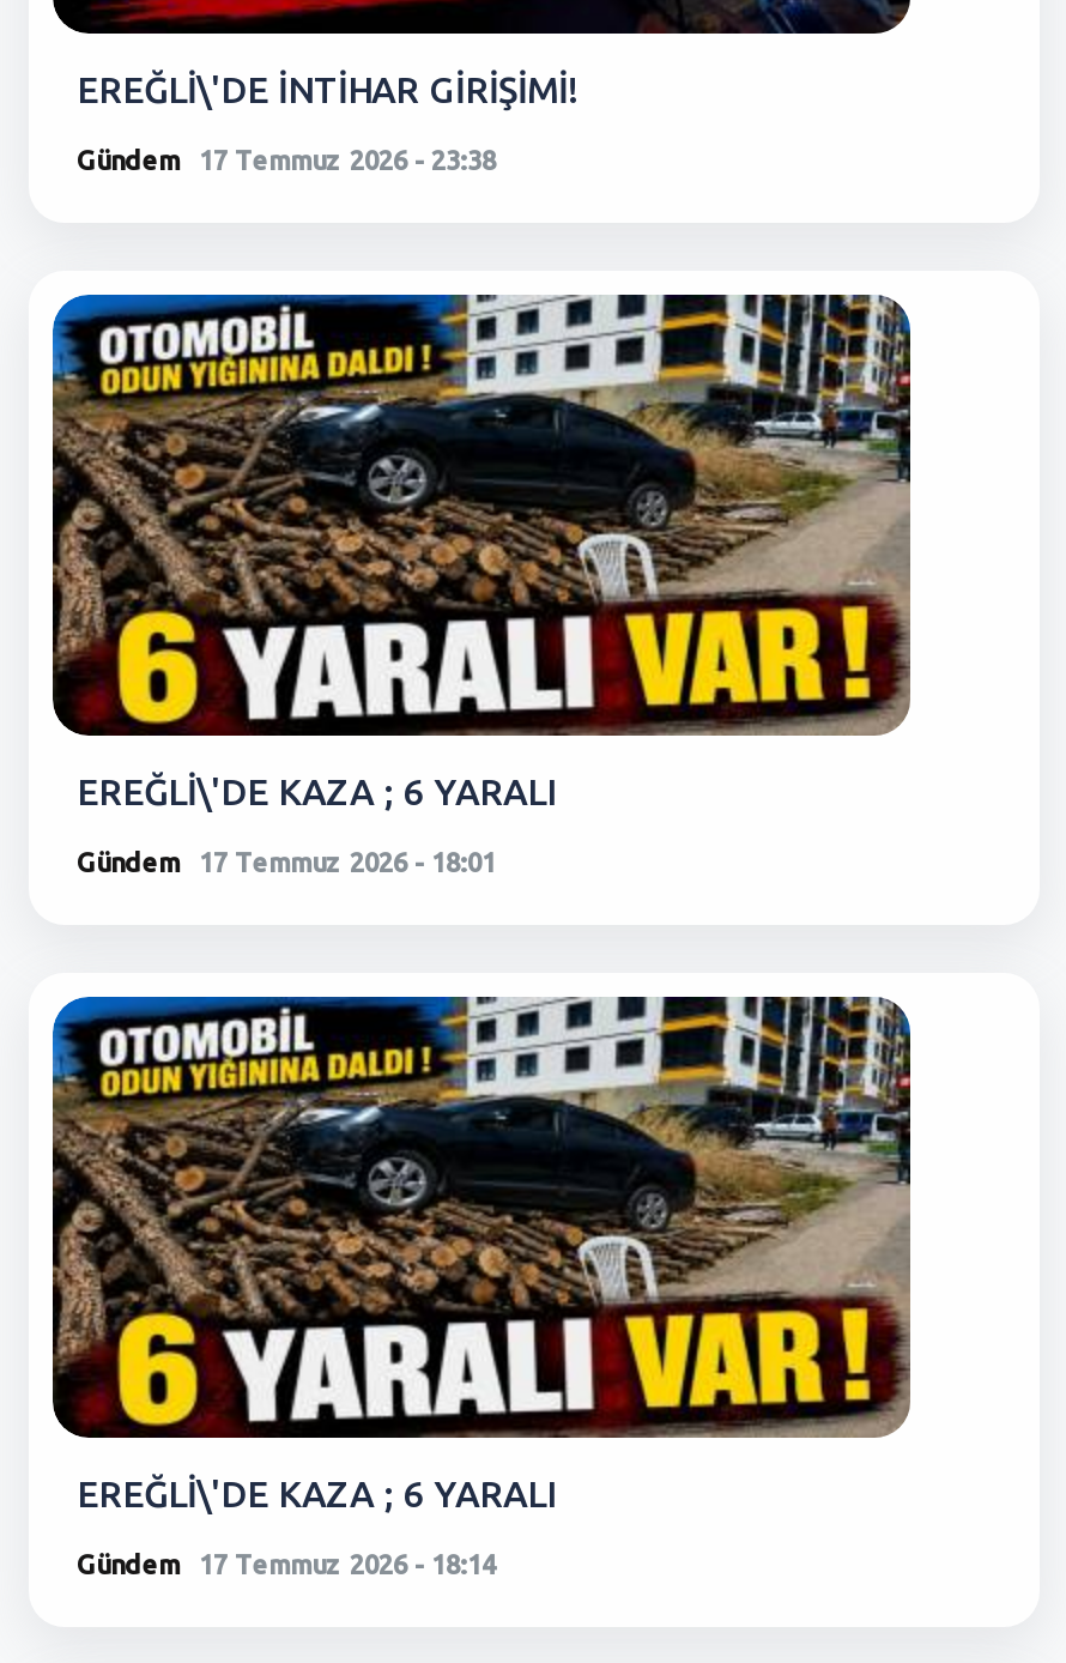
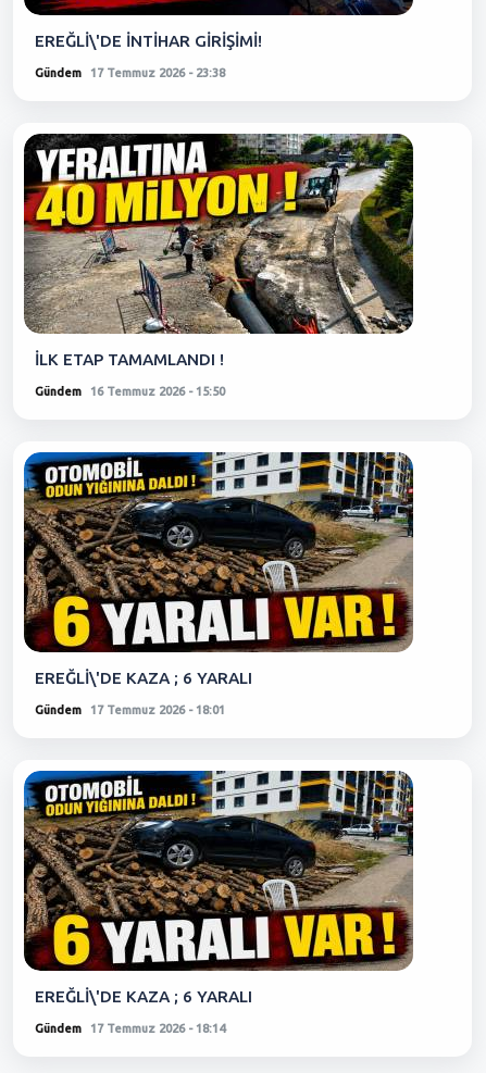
+ [image]
+ İLK ETAP TAMAMLANDI !
+ Gündem
+ 16 Temmuz 2026 - 15:50
